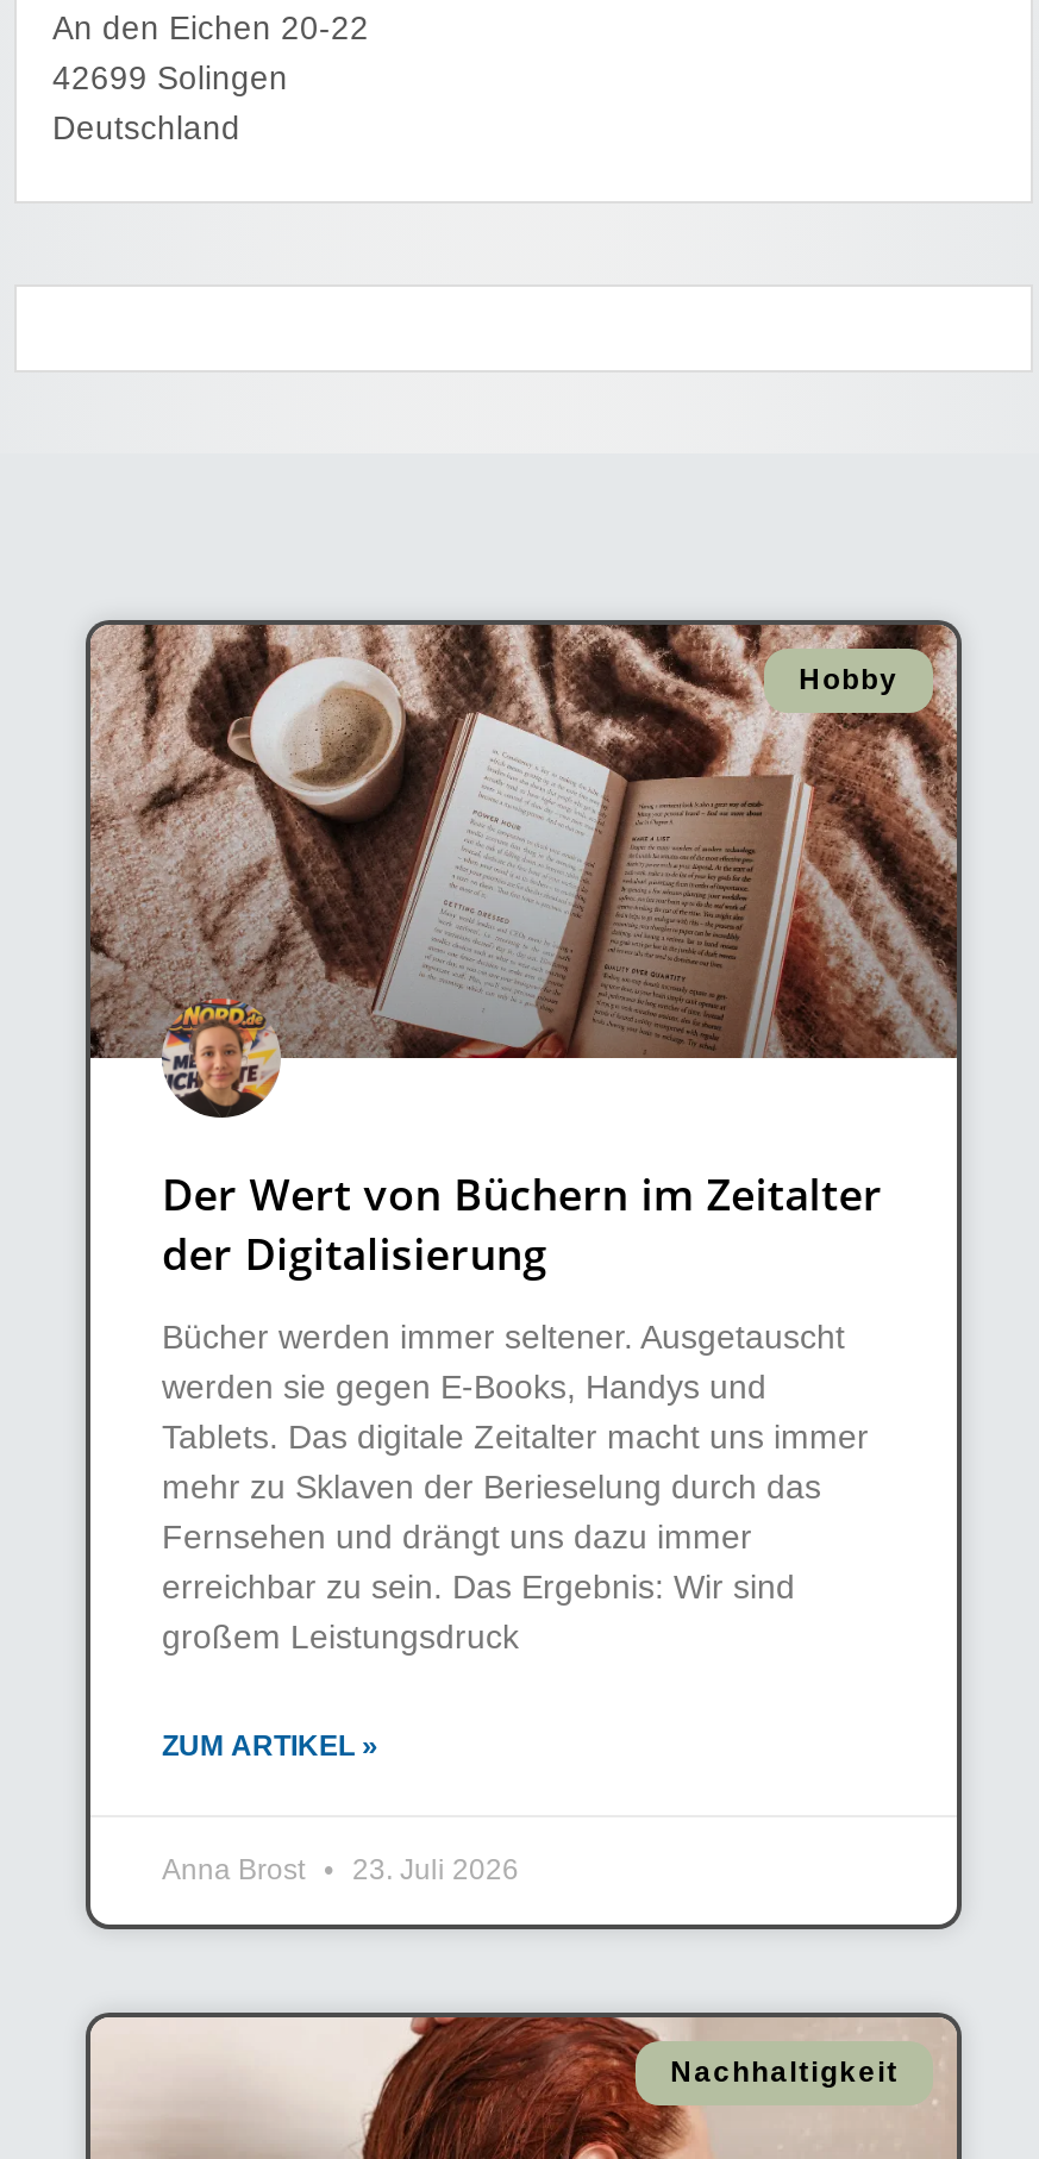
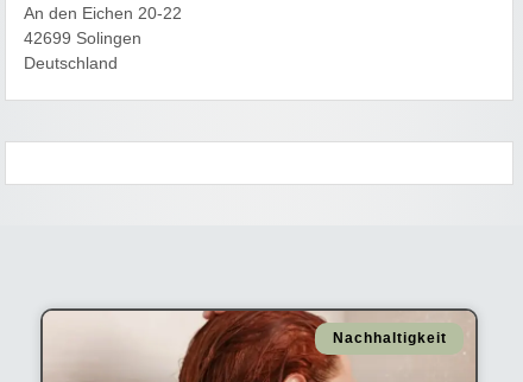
- [image]
- Hobby

- Der Wert von Büchern im Zeitalter
- der Digitalisierung
- Bücher werden immer seltener. Ausgetauscht
- werden sie gegen E-Books, Handys und
- Tablets. Das digitale Zeitalter macht uns immer
- mehr zu Sklaven der Berieselung durch das
- Fernsehen und drängt uns dazu immer
- erreichbar zu sein. Das Ergebnis: Wir sind
- großem Leistungsdruck
- ZUM ARTIKEL »

- Anna Brost
- 23. Juli 2026
